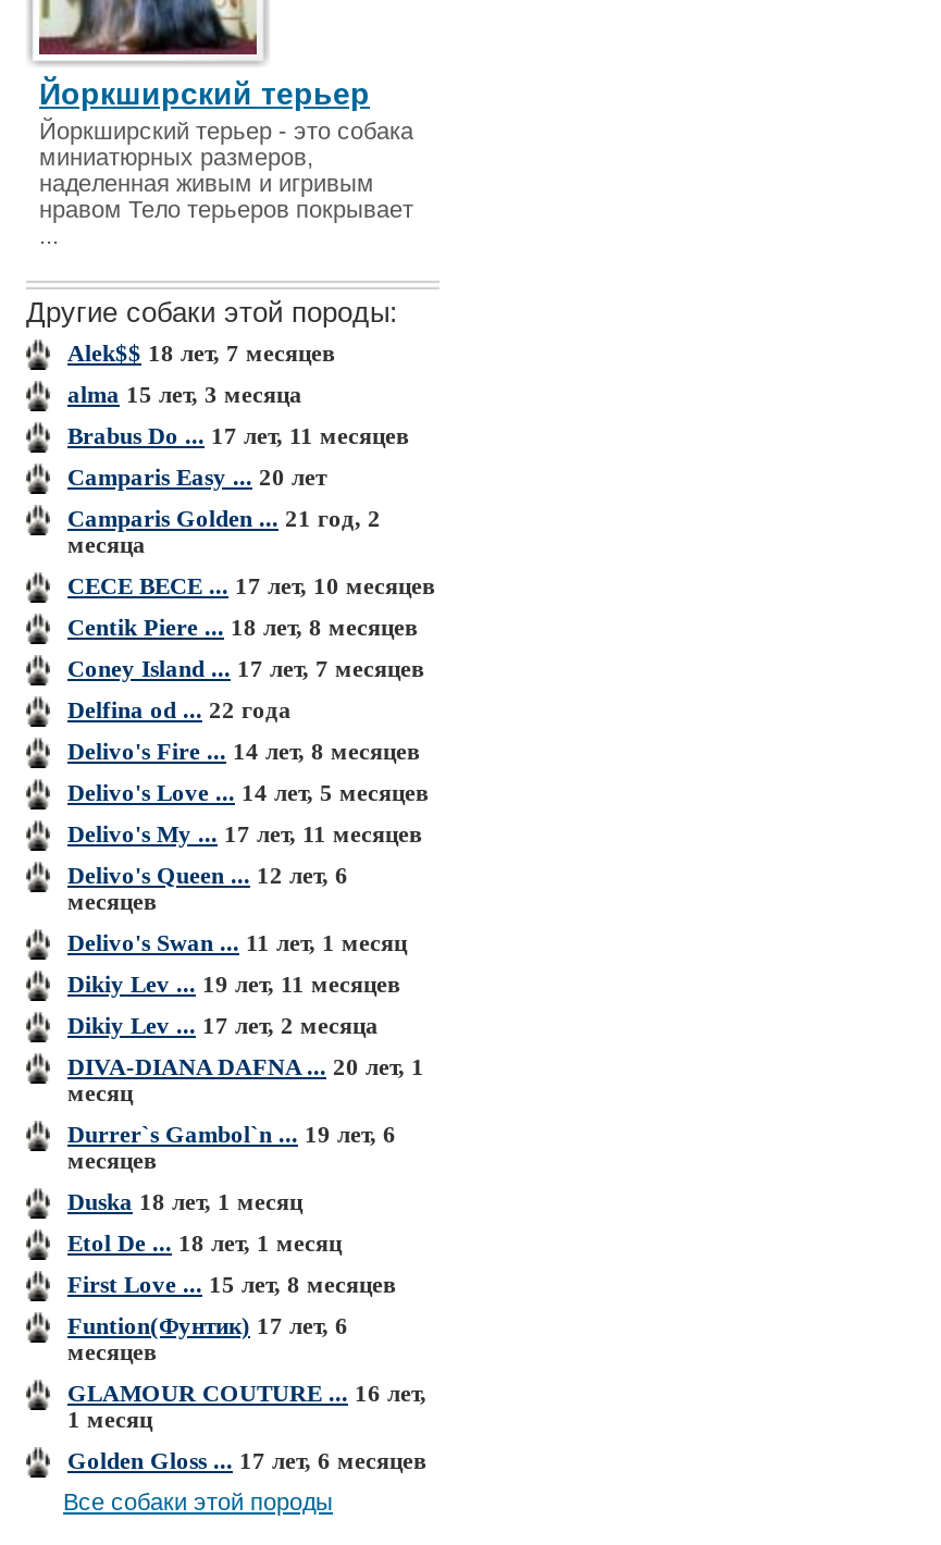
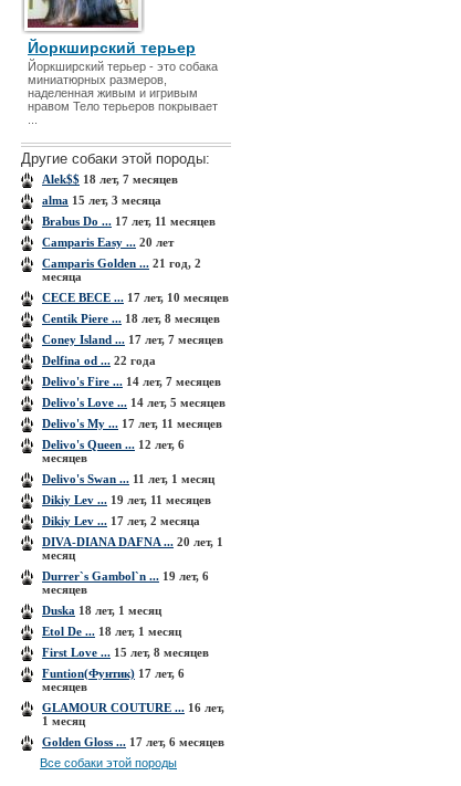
- Delivo's Fire ... 14 лет, 8 месяцев
+ Delivo's Fire ... 14 лет, 7 месяцев
